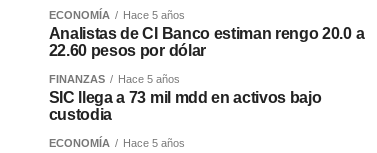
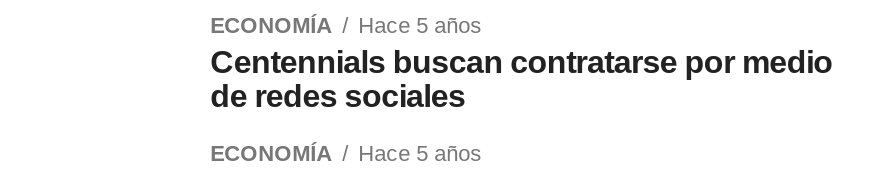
- Analistas de CI Banco estiman rengo 20.0 a
- 22.60 pesos por dólar
- FINANZAS
- Hace 5 años
- SIC llega a 73 mil mdd en activos bajo
- custodia
+ Centennials buscan contratarse por medio
+ de redes sociales
